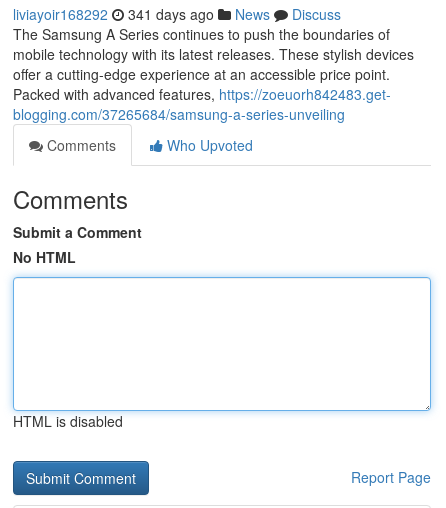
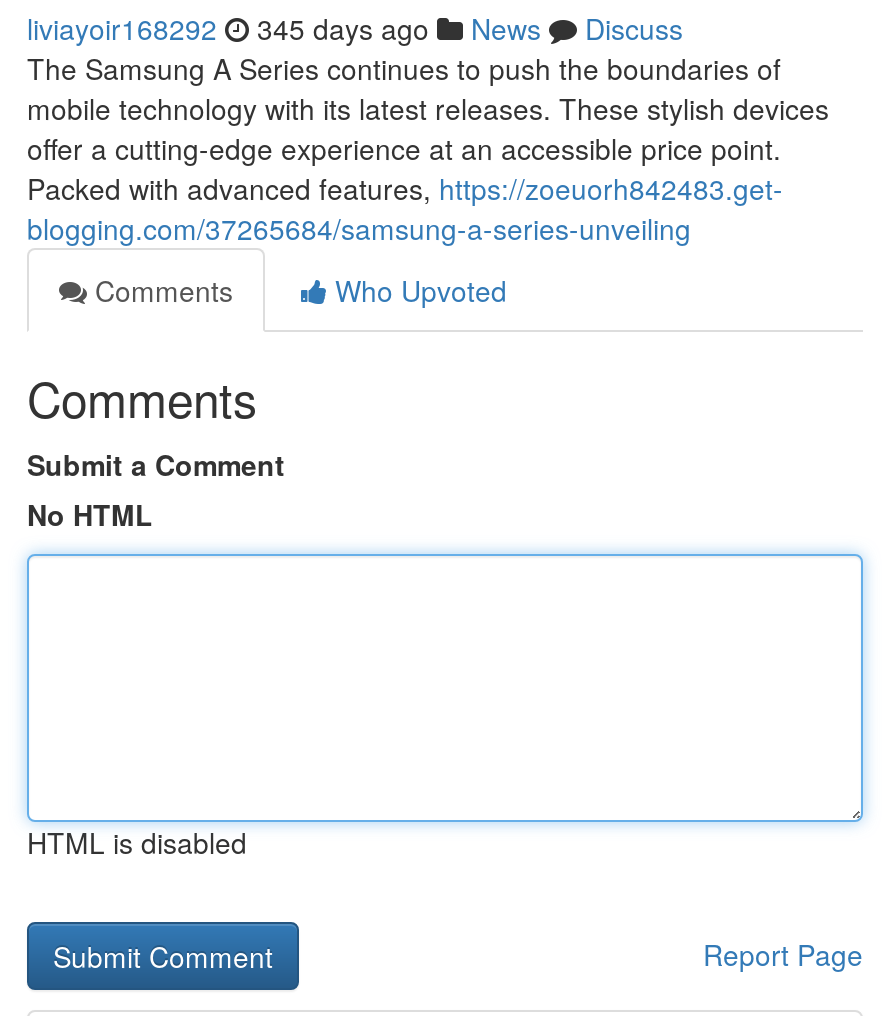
- liviayoir168292 341 days ago News Discuss
+ liviayoir168292 345 days ago News Discuss
